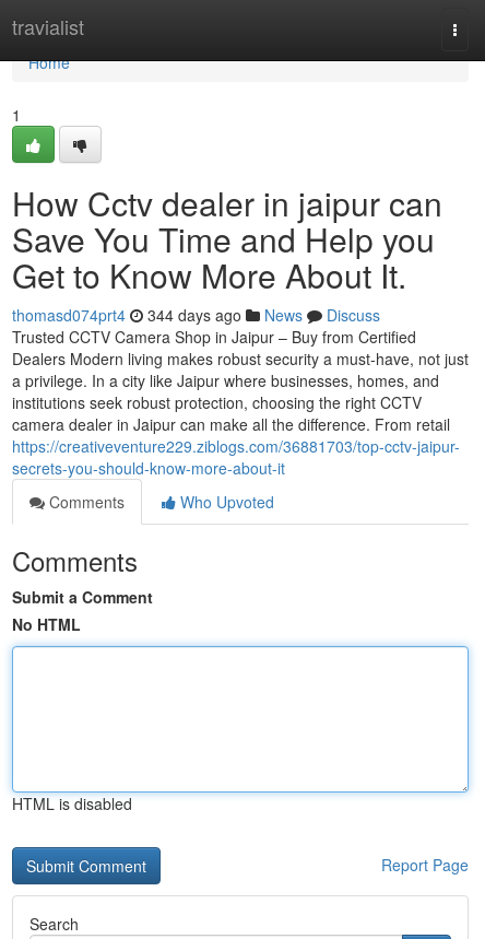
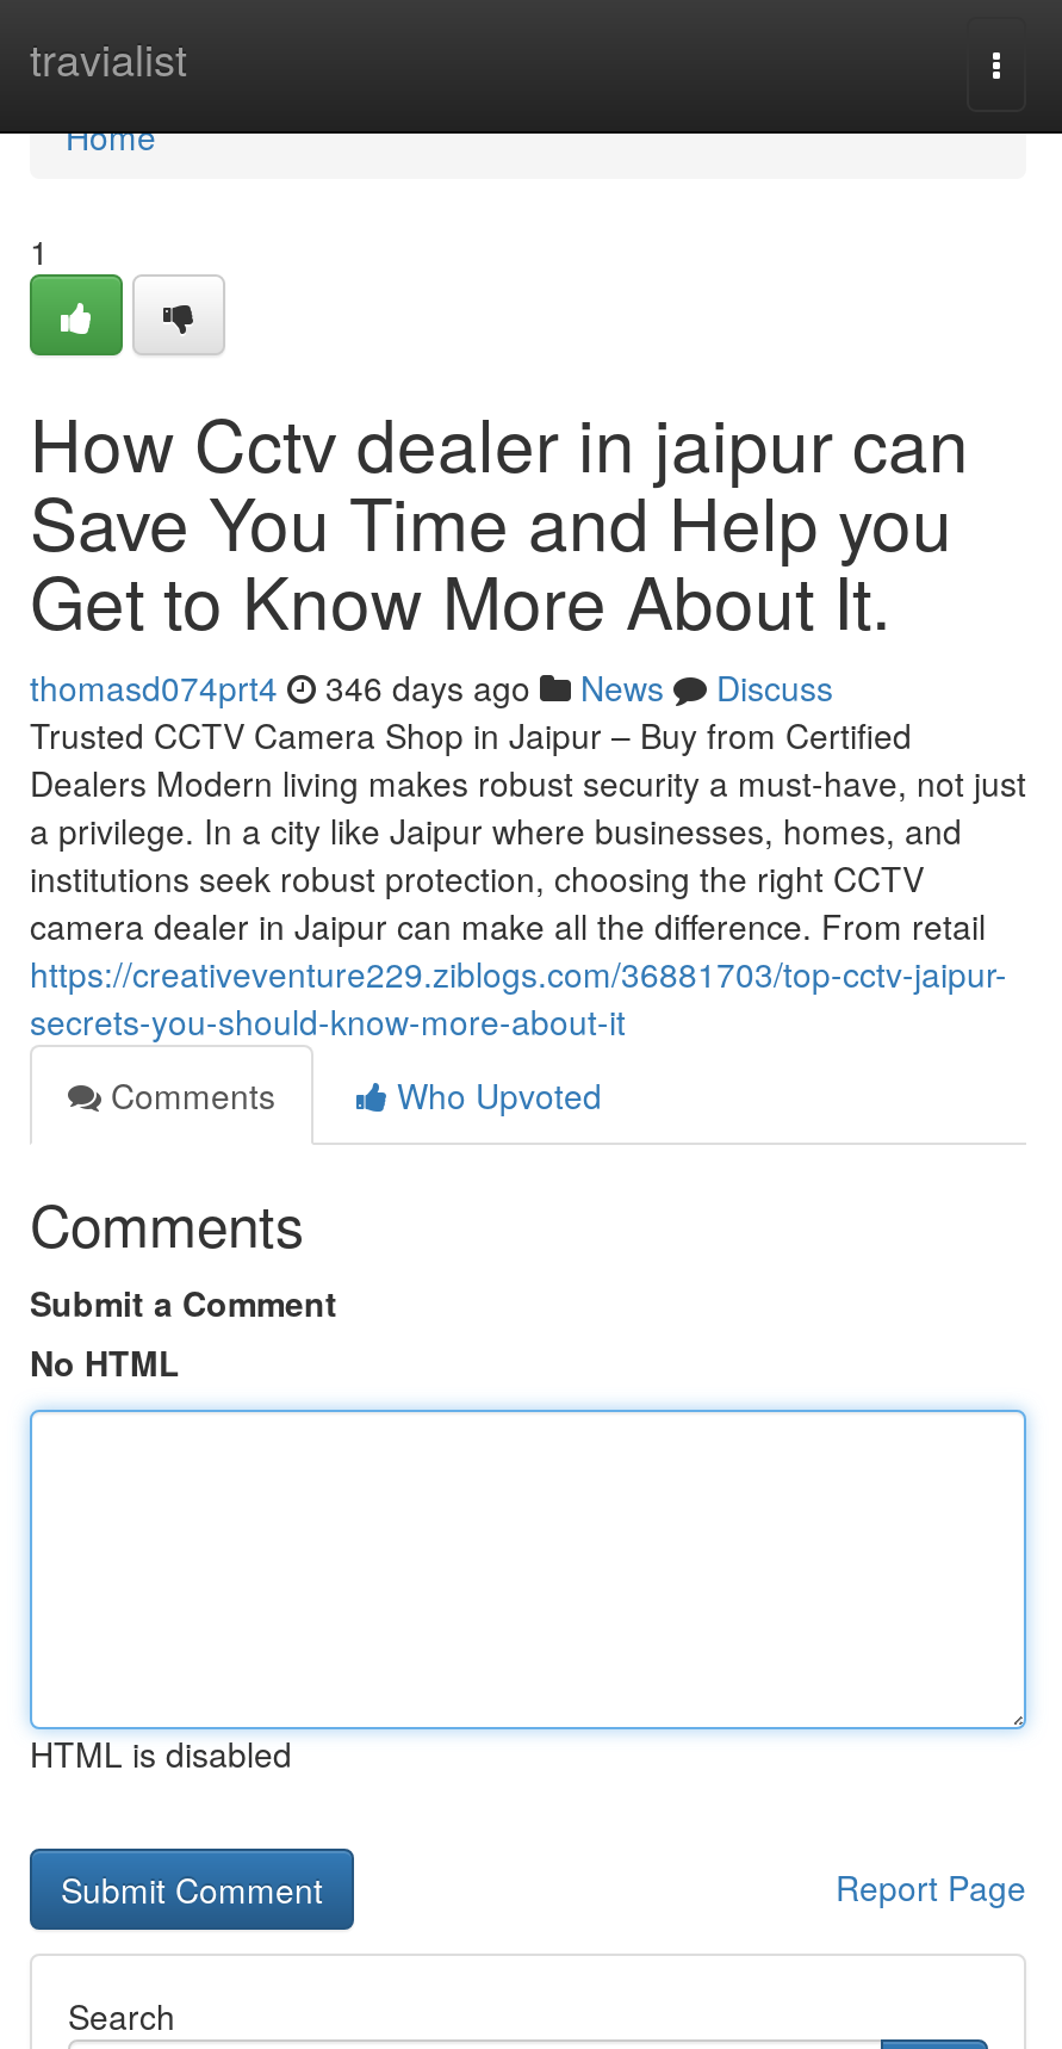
- thomasd074prt4 344 days ago News Discuss
+ thomasd074prt4 346 days ago News Discuss
